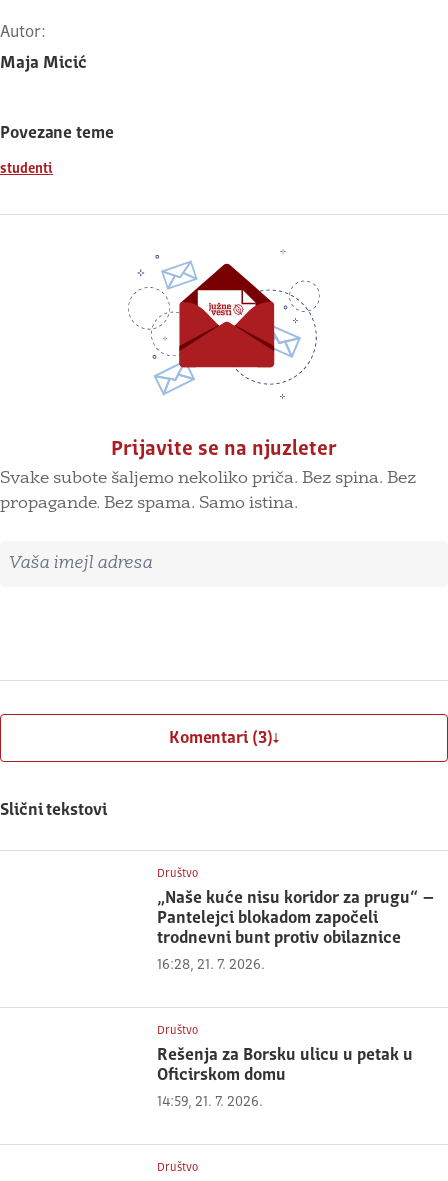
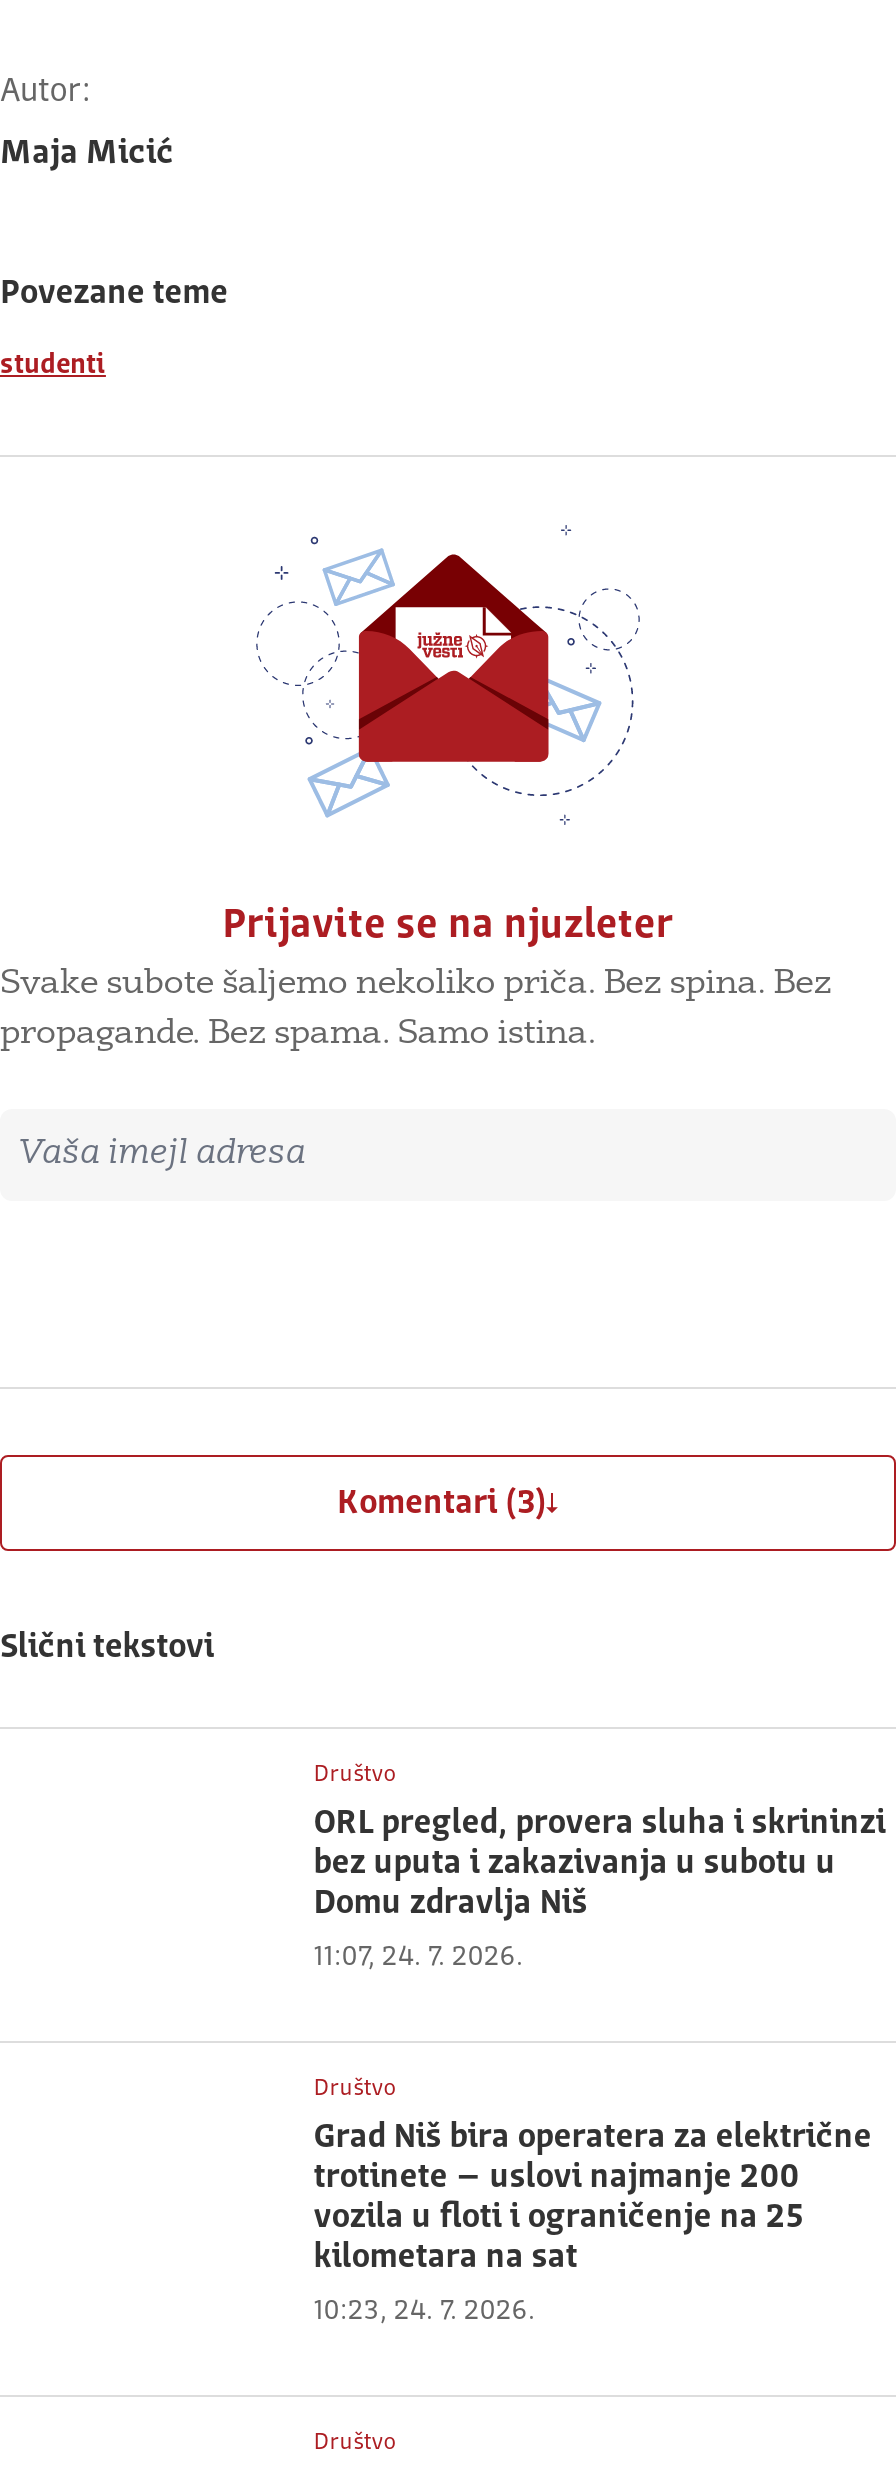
- „Naše kuće nisu koridor za prugu“ –
- Pantelejci blokadom započeli
- trodnevni bunt protiv obilaznice
+ ORL pregled, provera sluha i skrininzi
+ bez uputa i zakazivanja u subotu u
+ Domu zdravlja Niš

- 16:28, 21. 7. 2026.
+ 11:07, 24. 7. 2026.

- Rešenja za Borsku ulicu u petak u
- Oficirskom domu
+ Grad Niš bira operatera za električne
+ trotinete – uslovi najmanje 200
+ vozila u floti i ograničenje na 25
+ kilometara na sat

- 14:59, 21. 7. 2026.
+ 10:23, 24. 7. 2026.
